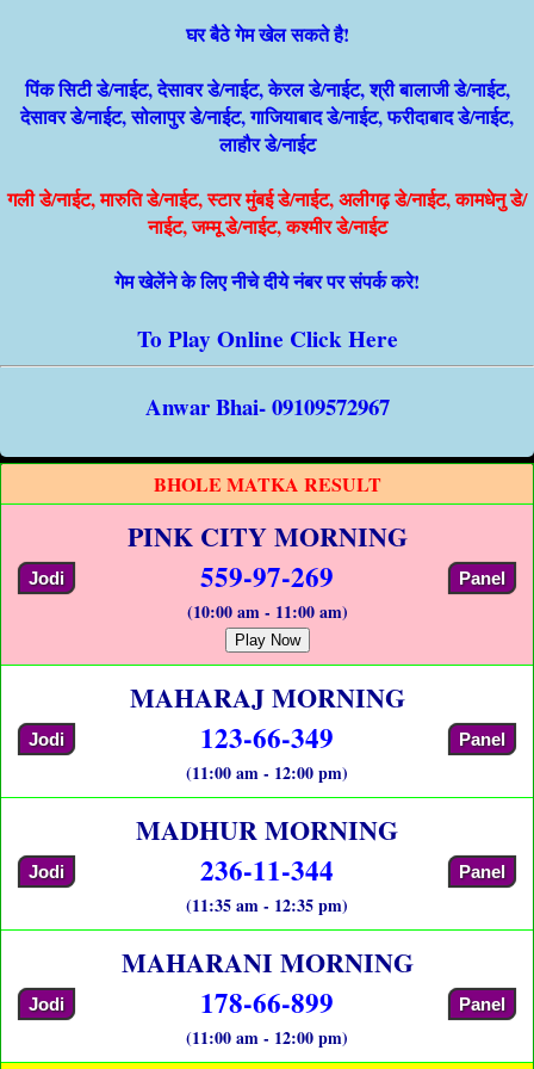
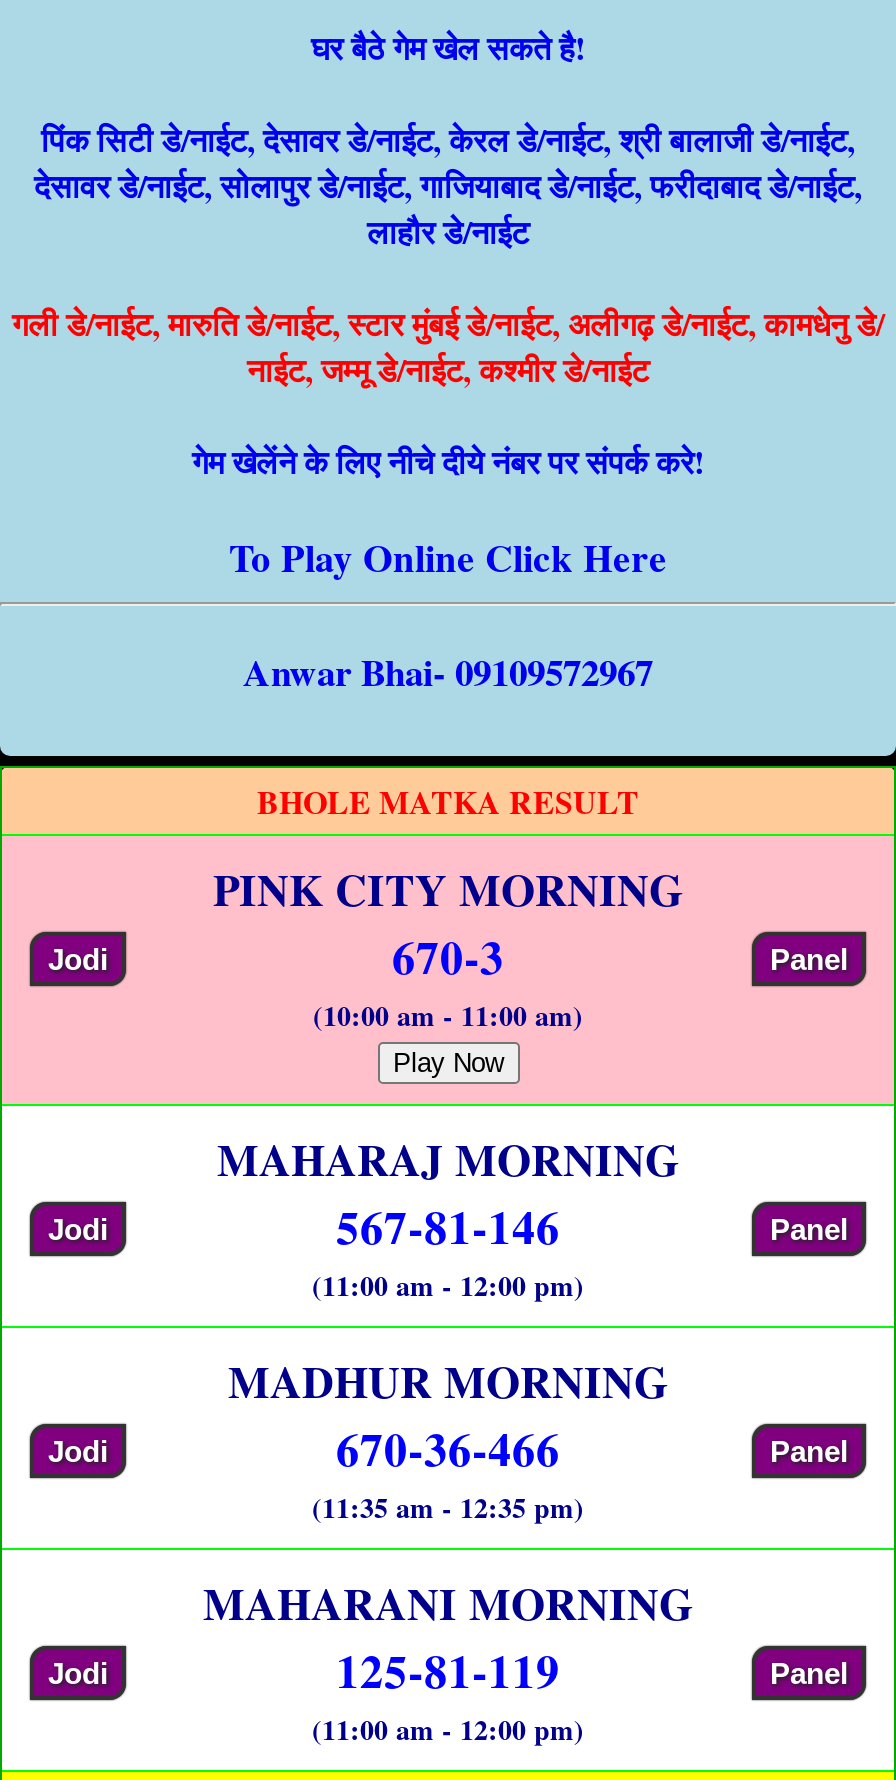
- 559-97-269
+ 670-3

- 123-66-349
+ 567-81-146

- 236-11-344
+ 670-36-466

- 178-66-899
+ 125-81-119
